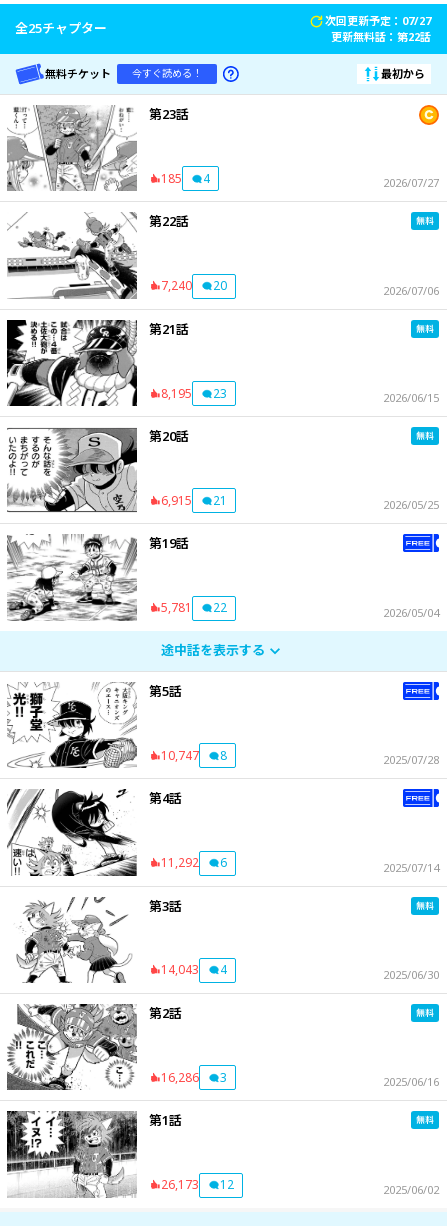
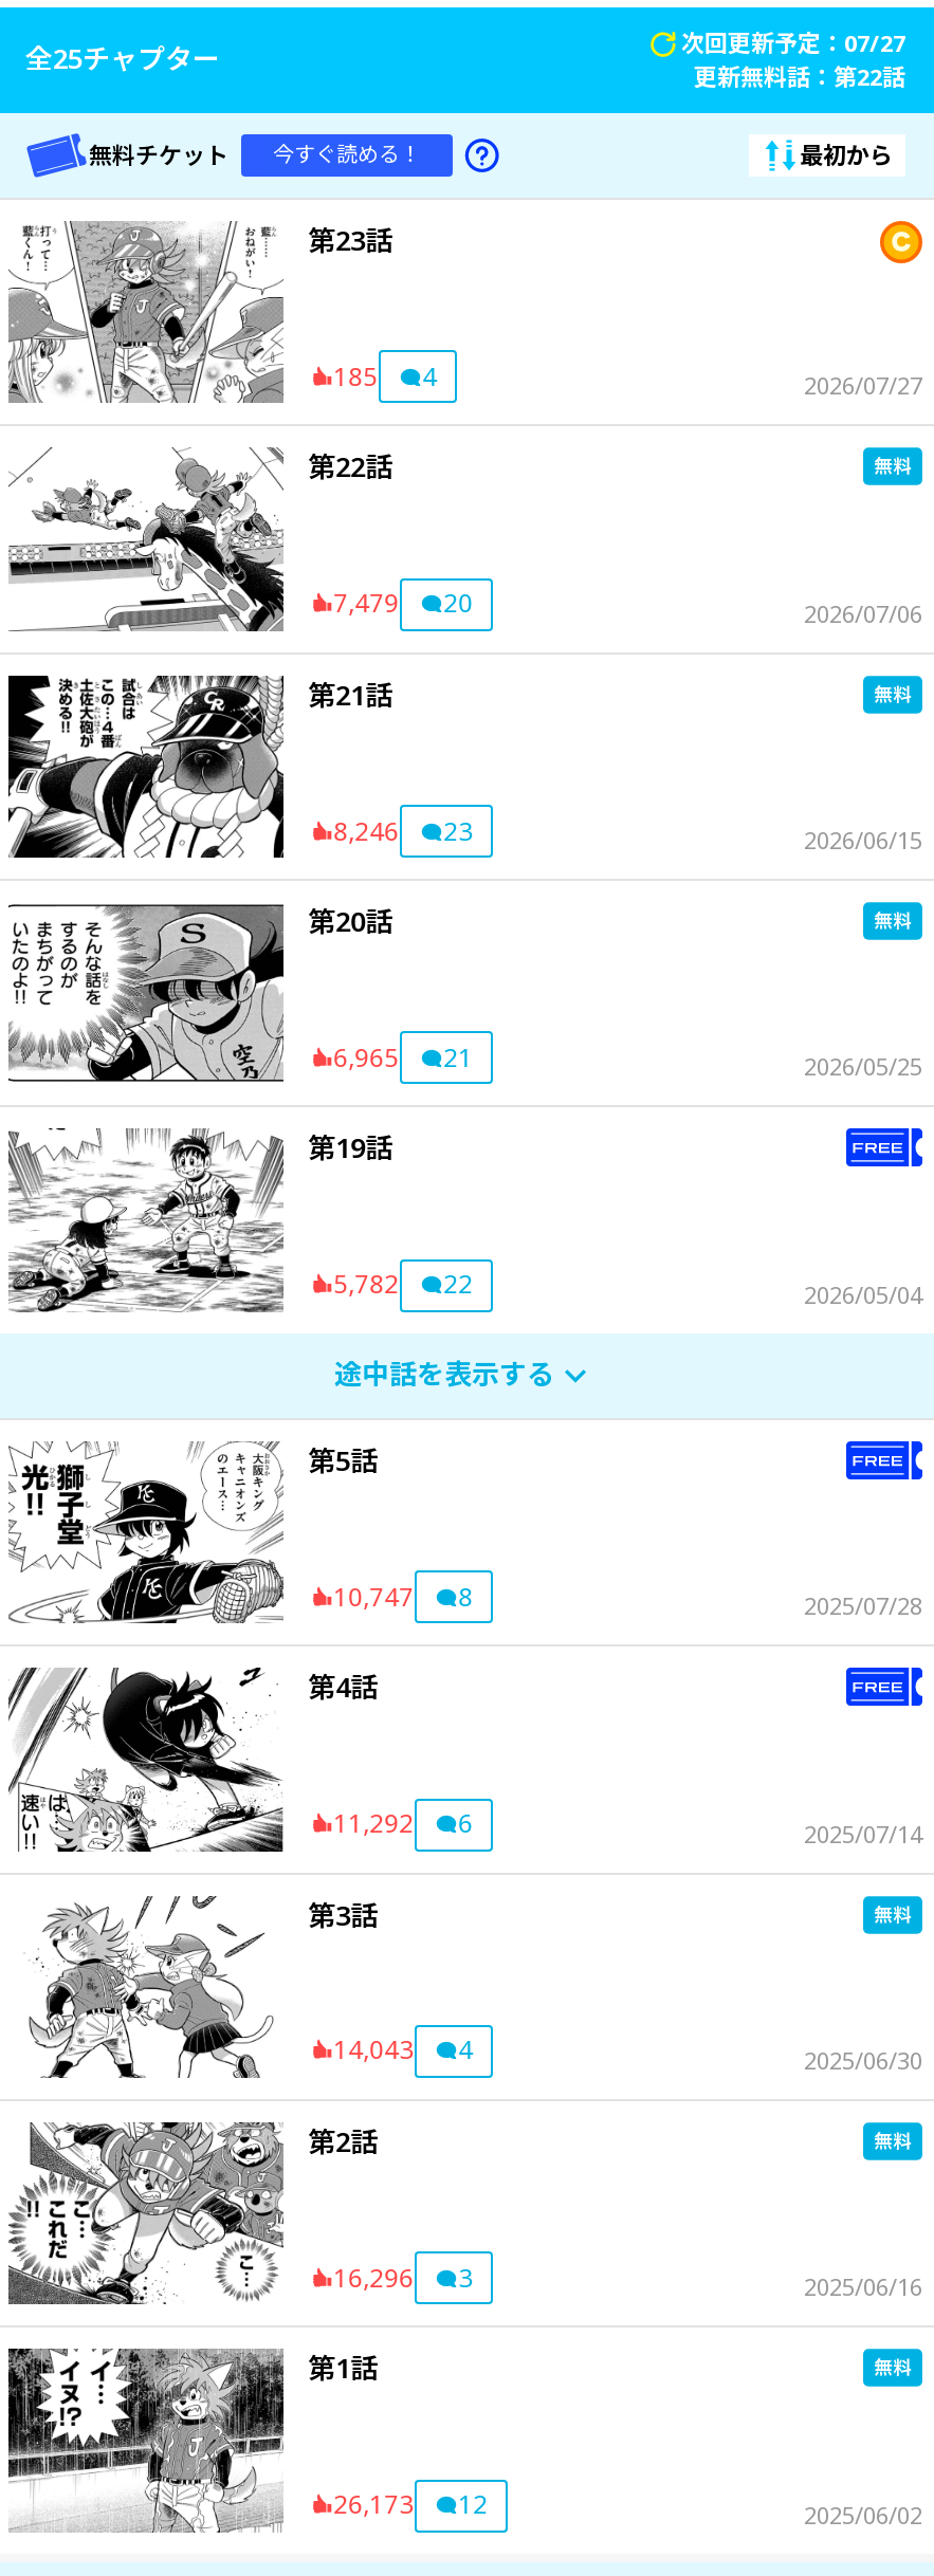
- 7,240 20
+ 7,479 20

- 8,195
+ 8,246

- 6,915 21
+ 6,965 21

- 5,781
+ 5,782

- 16,286 3
+ 16,296 3
